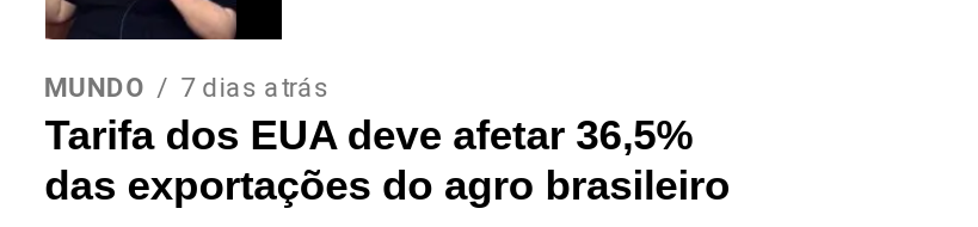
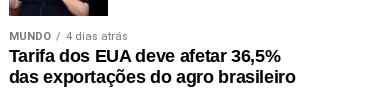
- MUNDO 7 dias atrás
+ MUNDO 4 dias atrás
